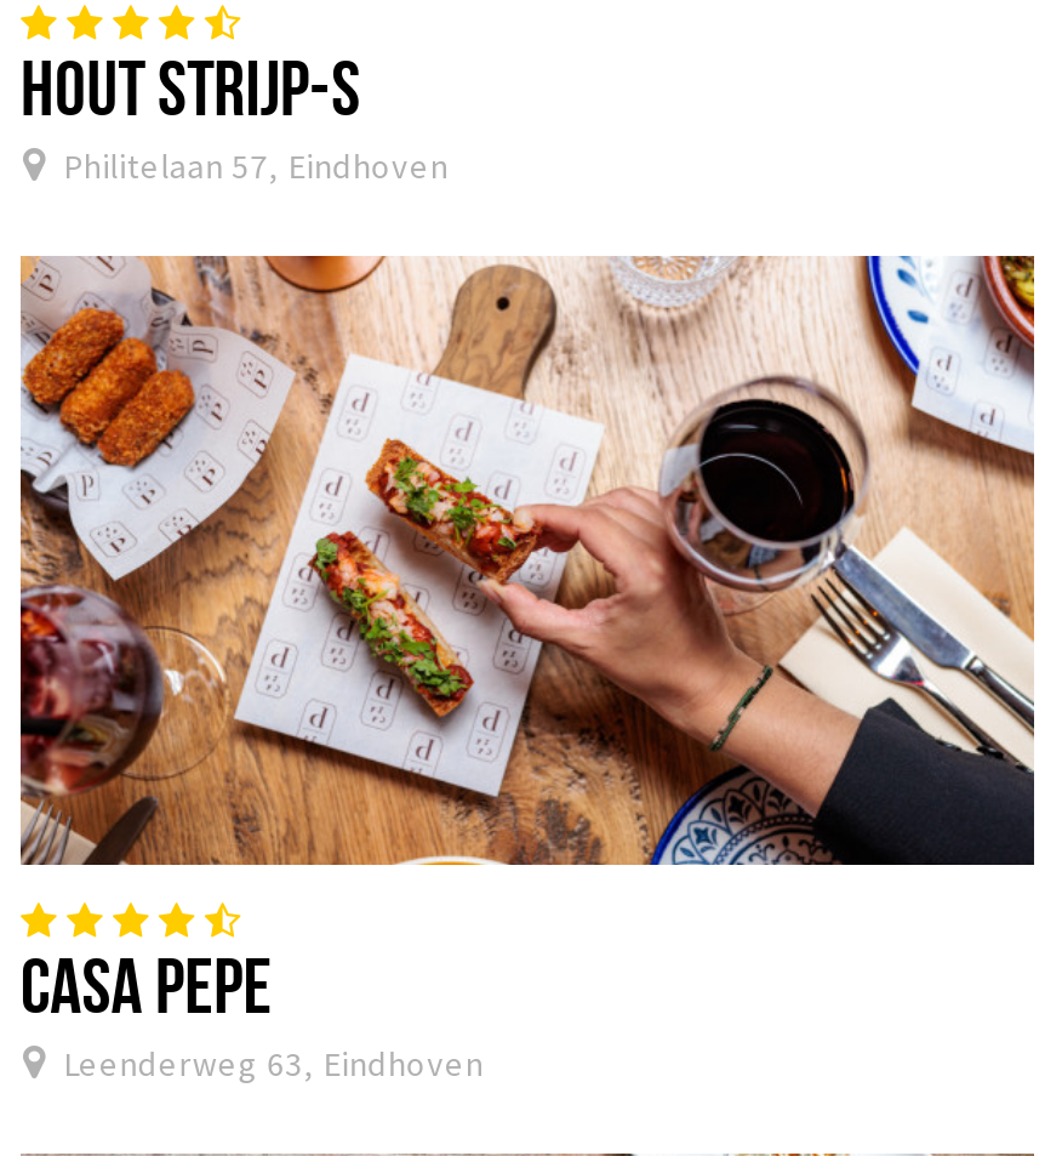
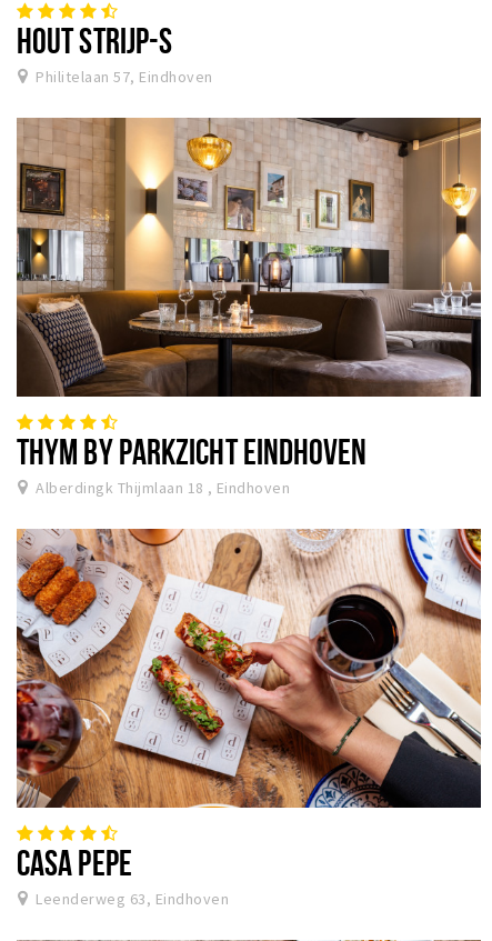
+ [image]
+ THYM BY PARKZICHT EINDHOVEN
+ Alberdingk Thijmlaan 18 , Eindhoven
